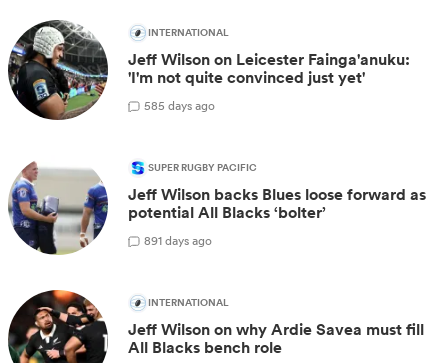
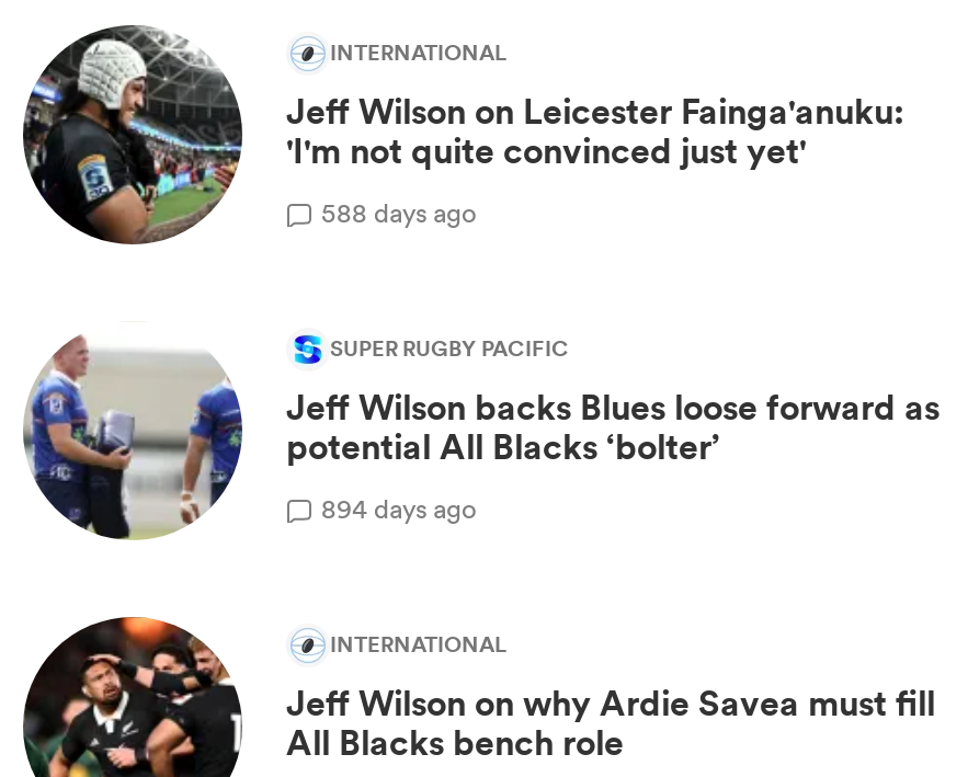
- 585 days ago
+ 588 days ago

- 891 days ago
+ 894 days ago
